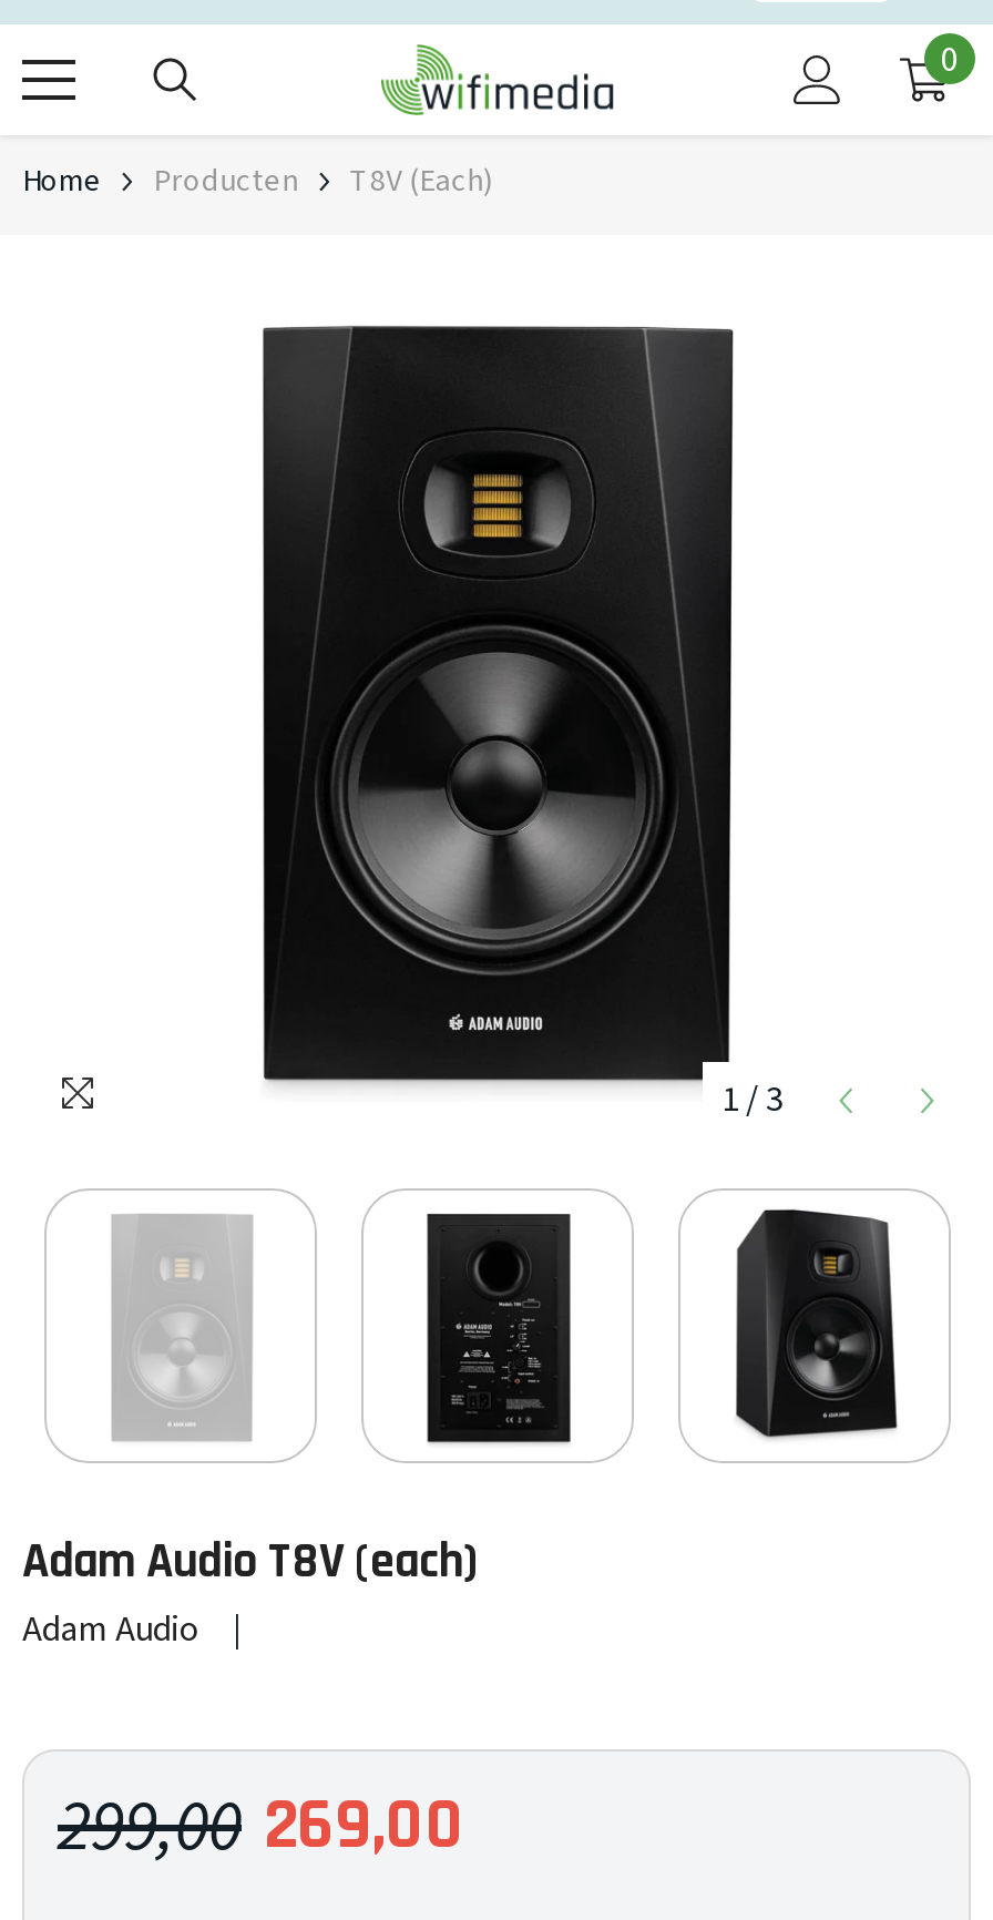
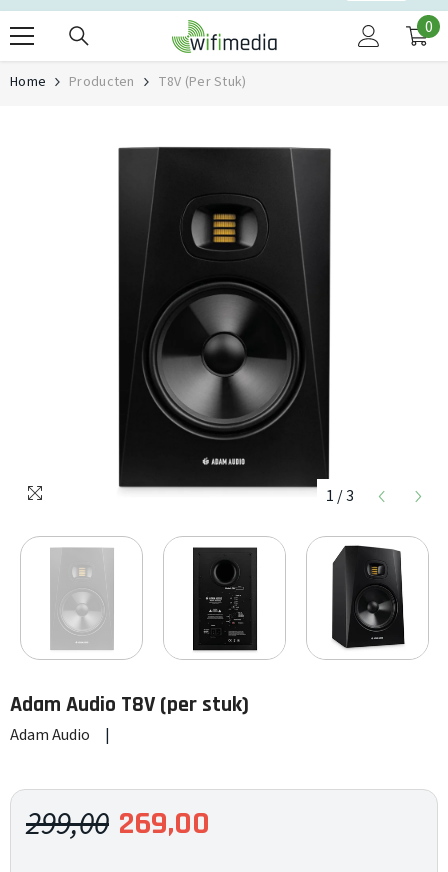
- Home Producten T8V (each)
+ Home Producten T8V (per Stuk)

- Adam Audio T8V (each)
+ Adam Audio T8V (per stuk)
